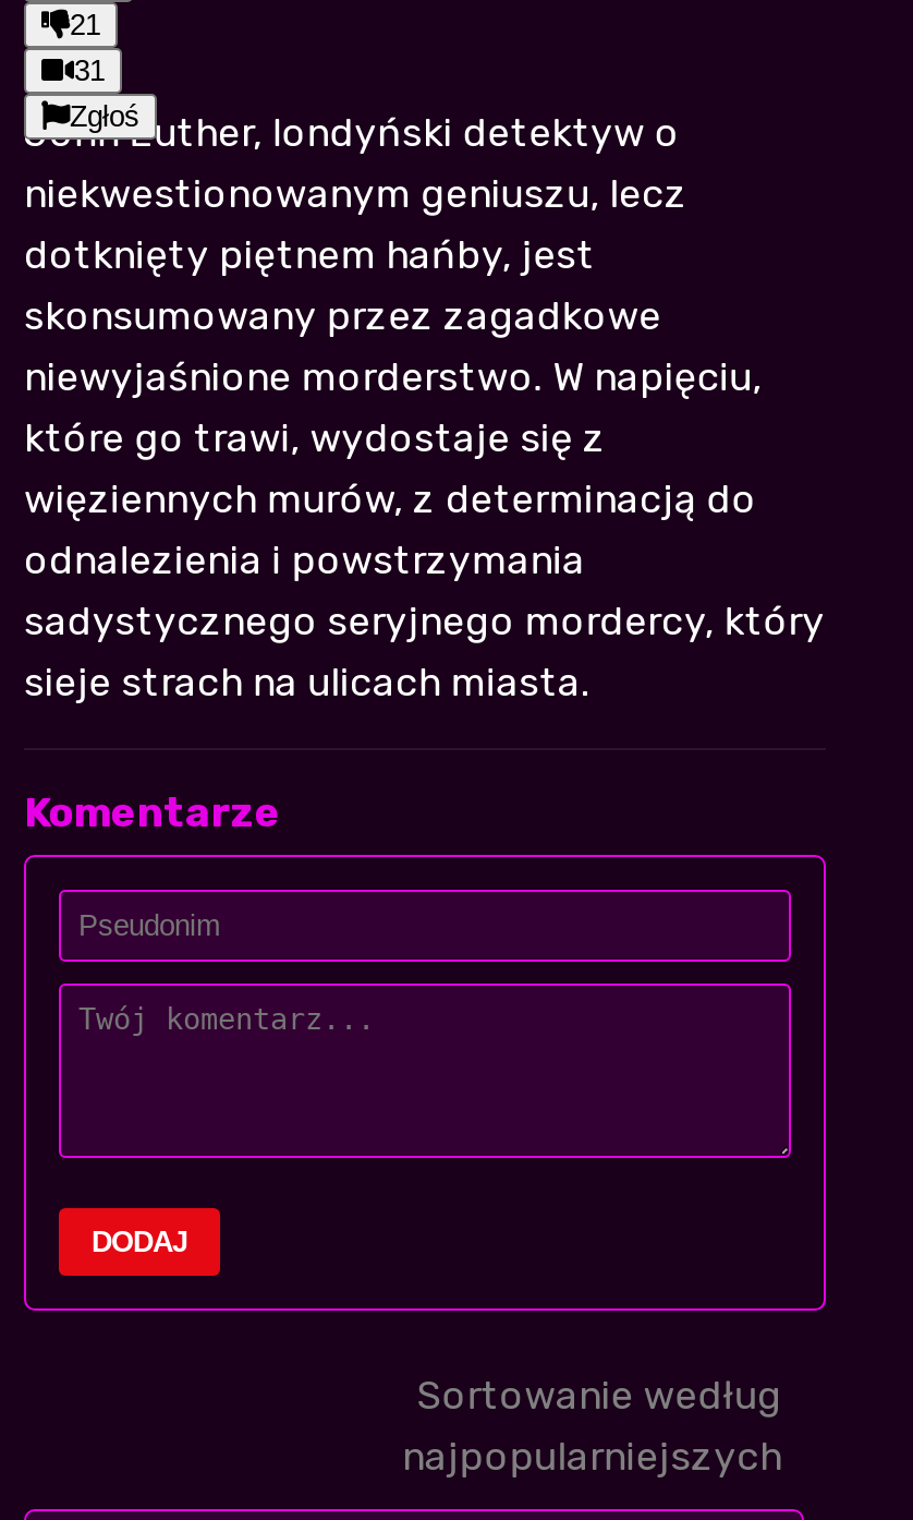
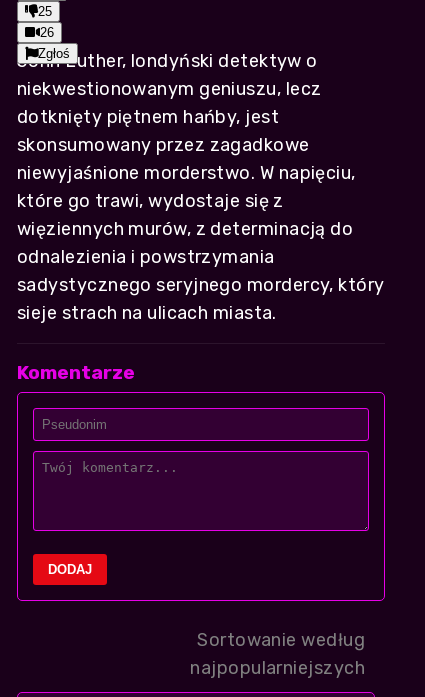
- 21
+ 25

- 31
+ 26
